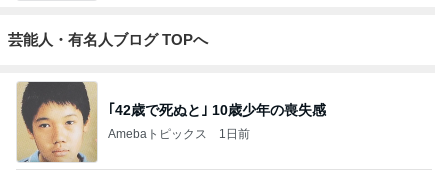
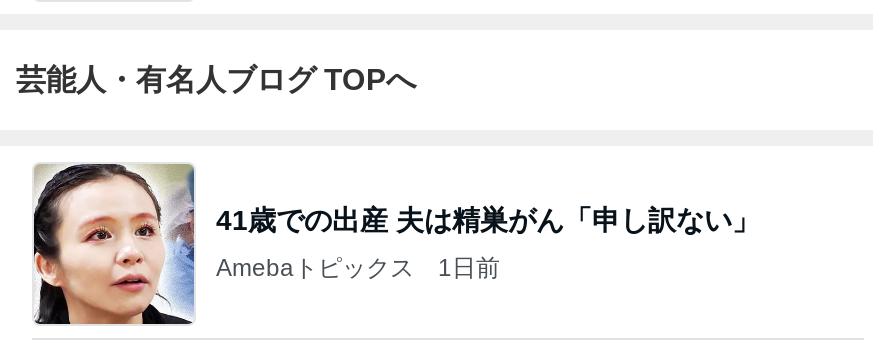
- [image]
- ｢42歳で死ぬと｣ 10歳少年の喪失感
+ [image]
+ 41歳での出産 夫は精巣がん「申し訳ない」
